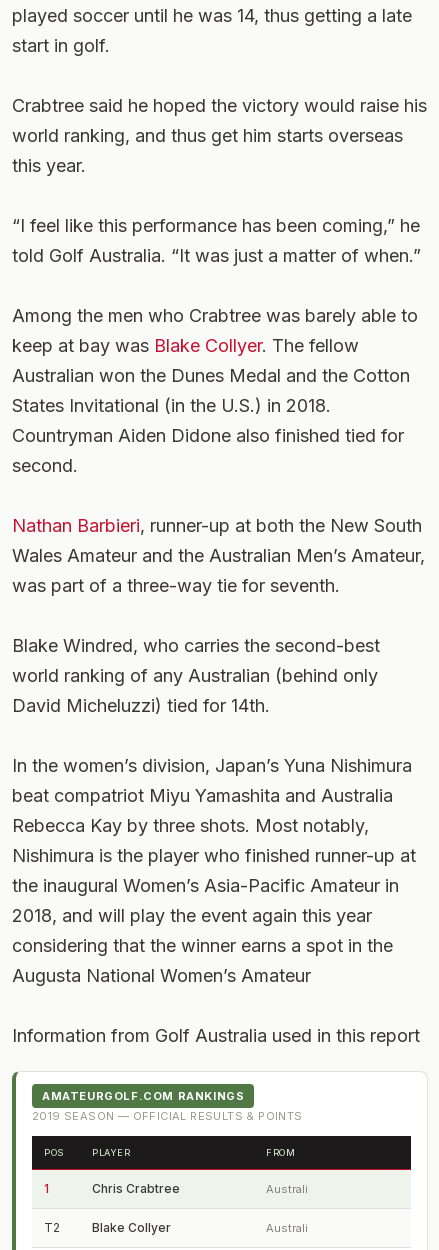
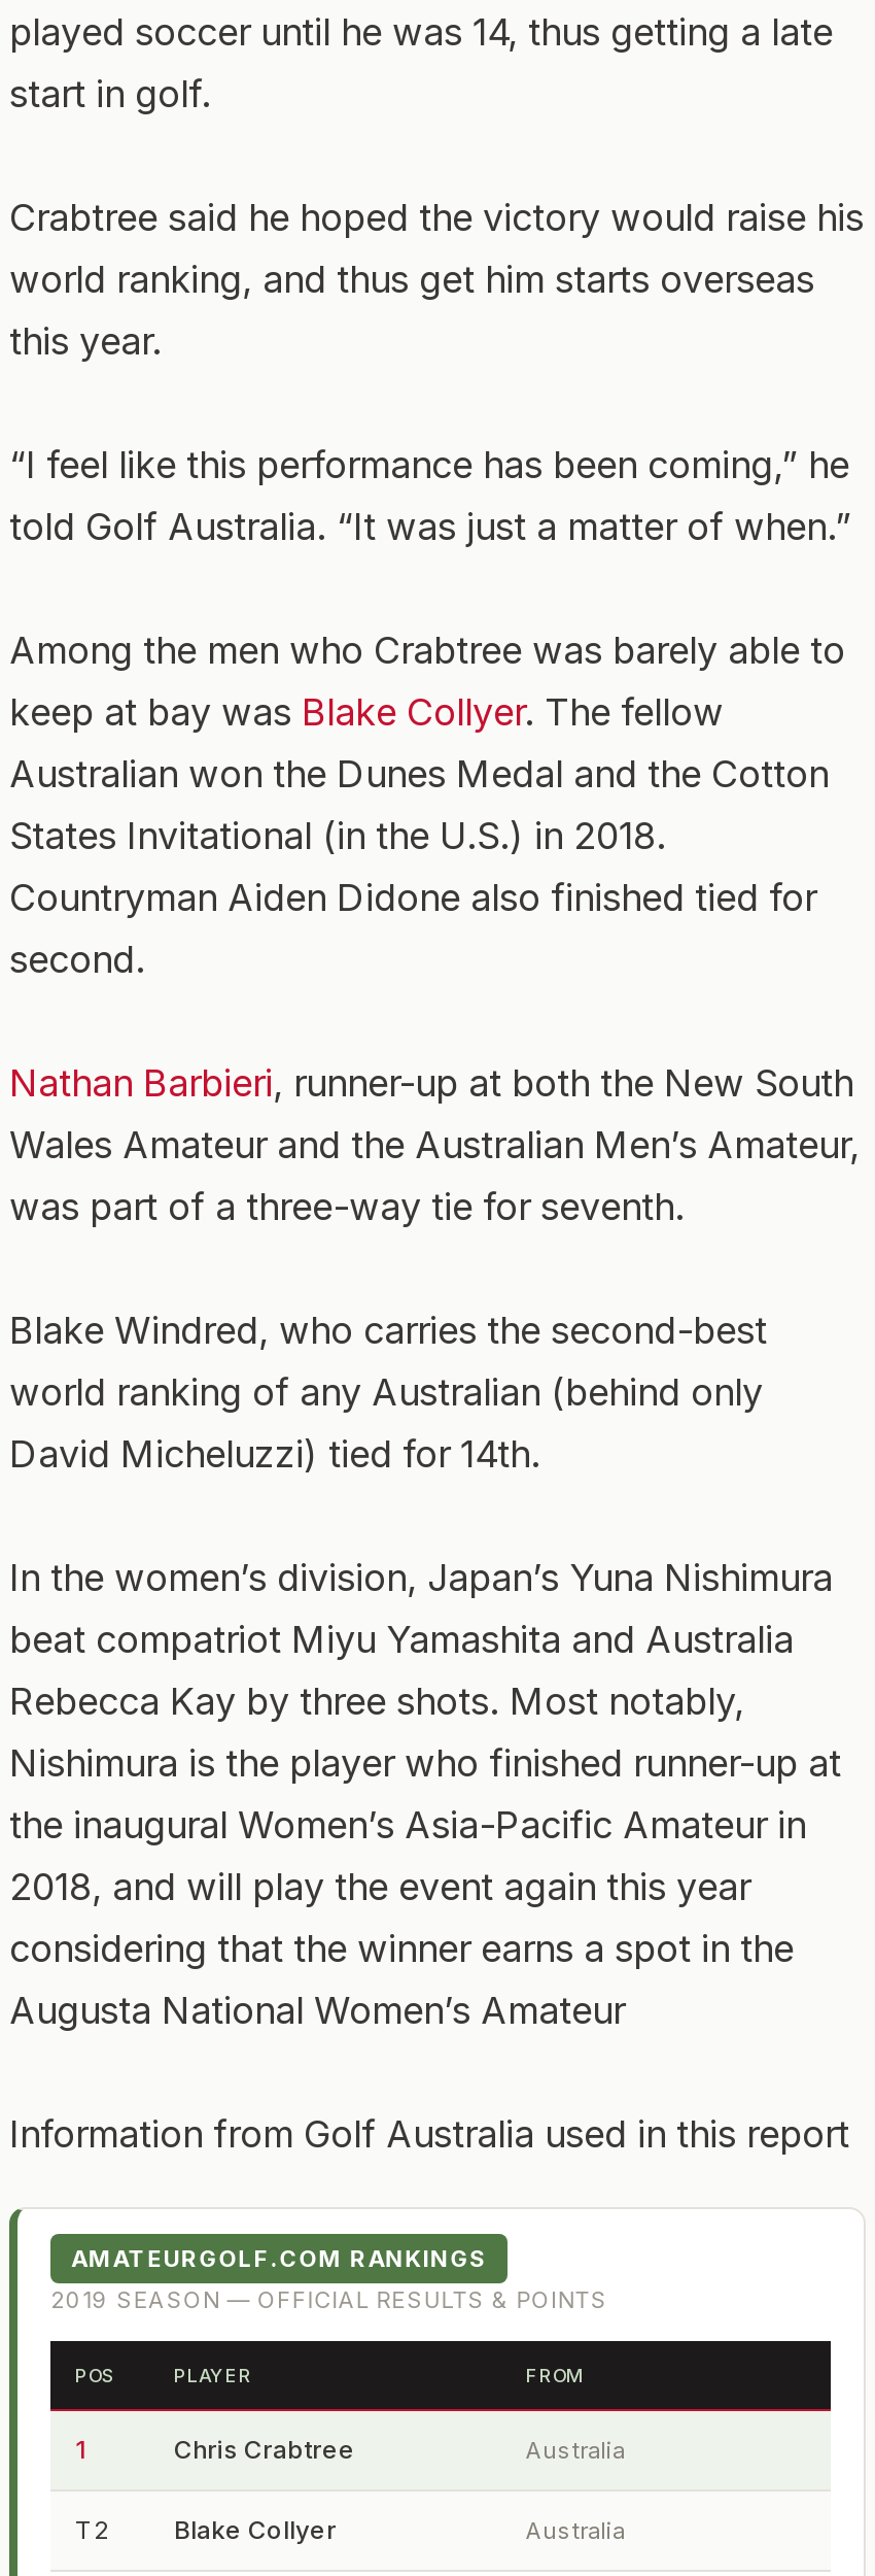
- Australi
+ Australia

- Australi
+ Australia
